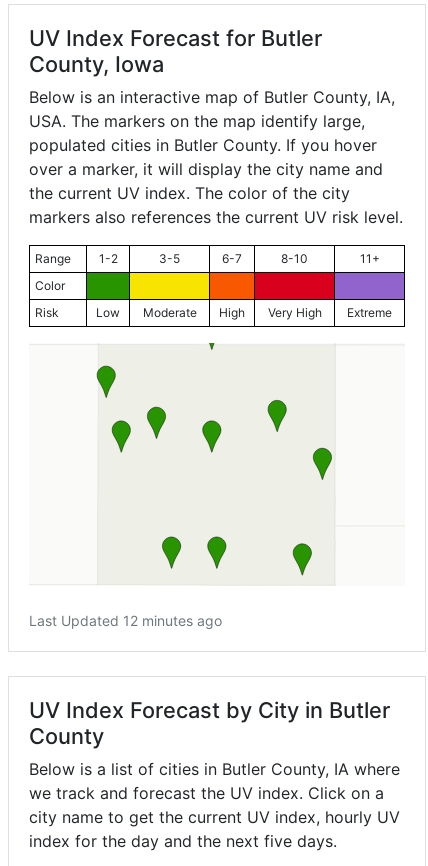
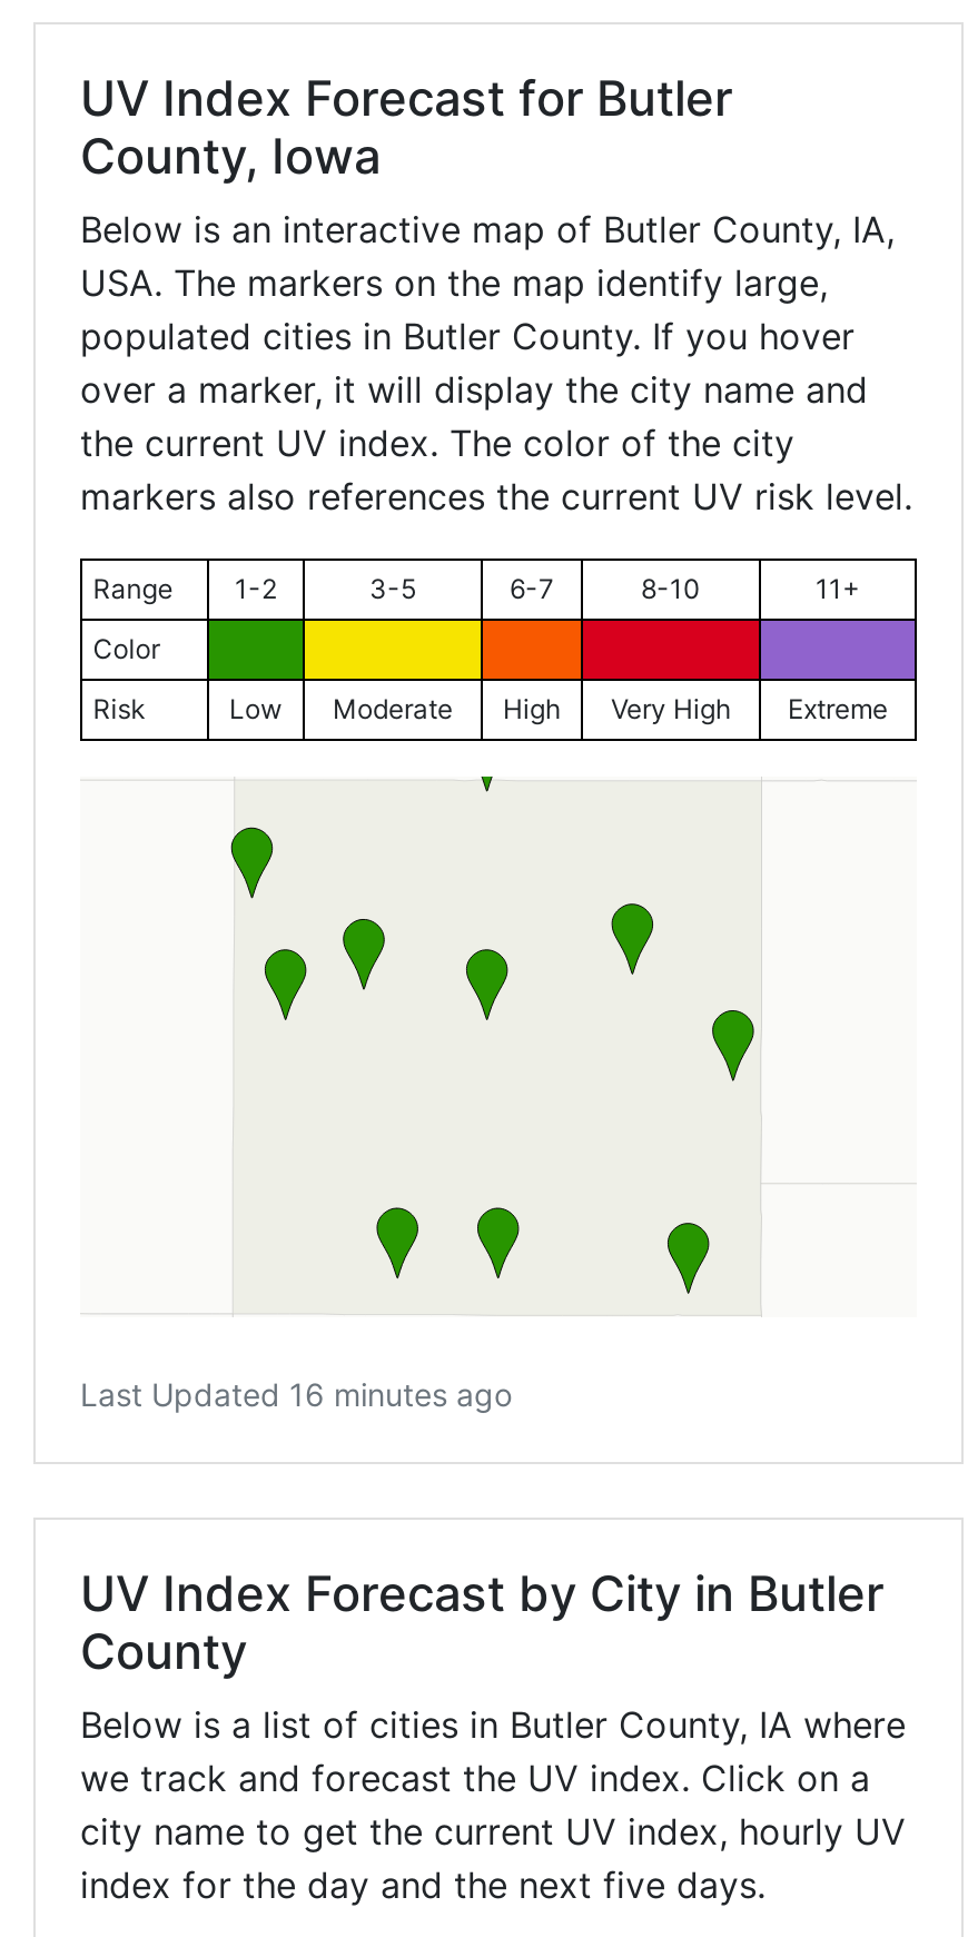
- Last Updated 12 minutes ago
+ Last Updated 16 minutes ago
